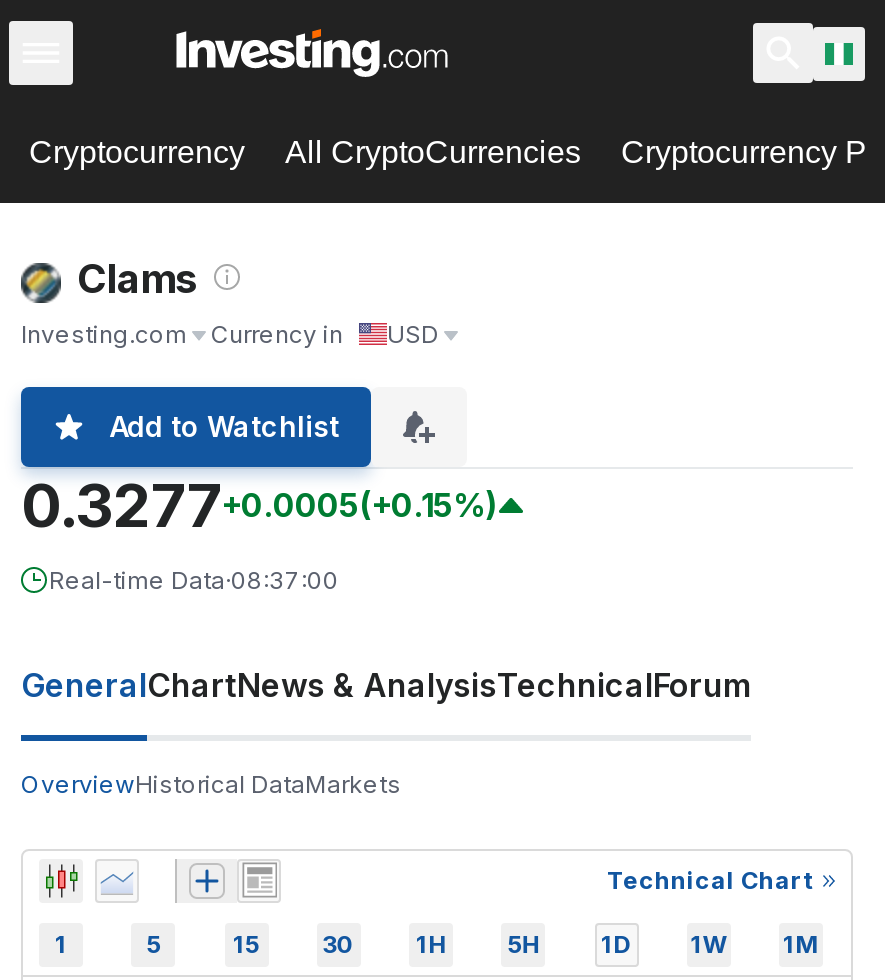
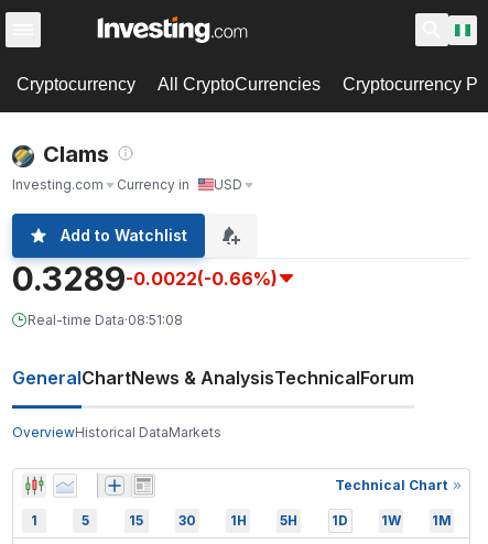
- 0.3277+0.0005(+0.15%)
+ 0.3289-0.0022(-0.66%)

- Real-time Data·08:37:00
+ Real-time Data·08:51:08
